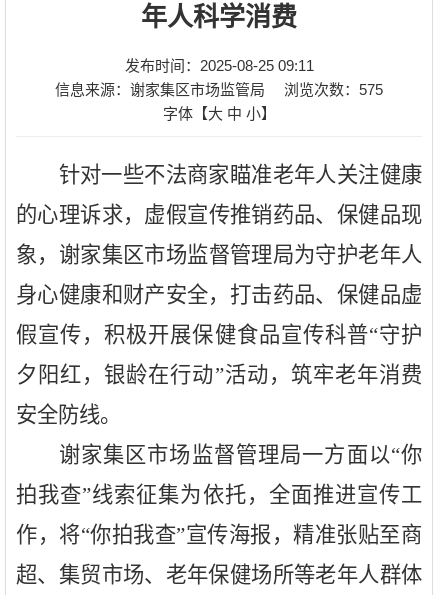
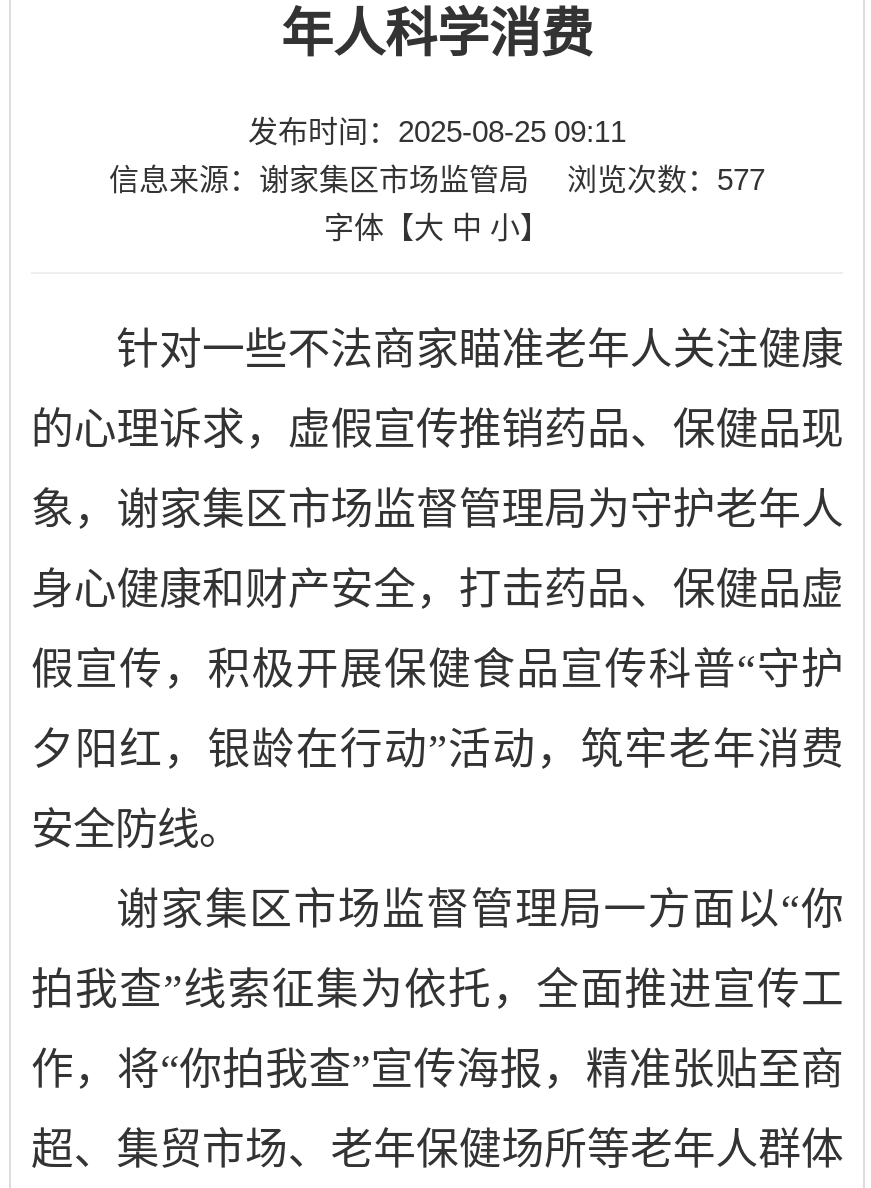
- 信息来源：谢家集区市场监管局 浏览次数：575
+ 信息来源：谢家集区市场监管局 浏览次数：577
